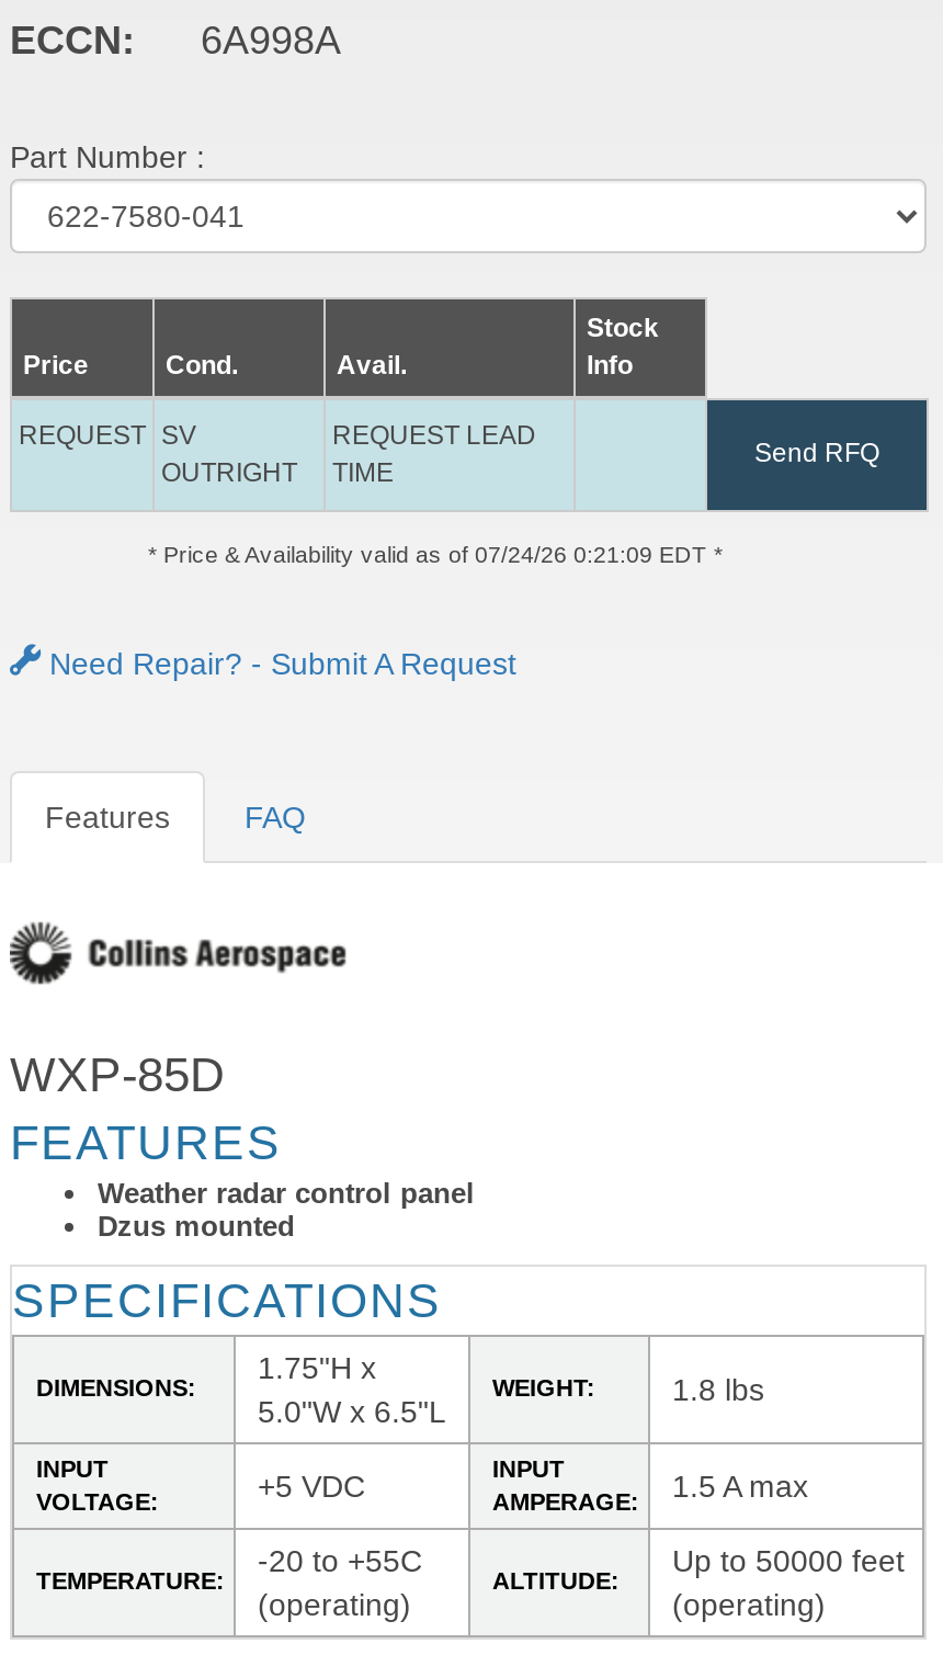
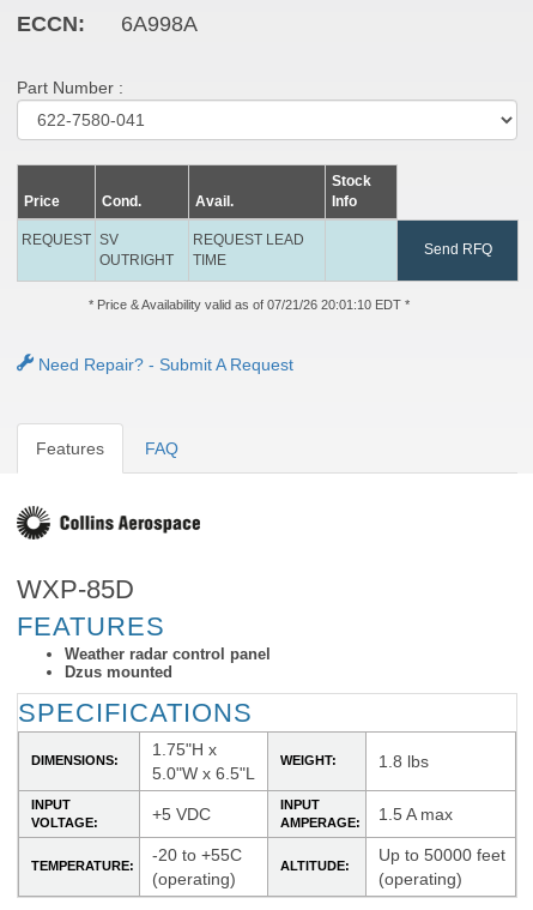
- * Price & Availability valid as of 07/24/26 0:21:09 EDT *
+ * Price & Availability valid as of 07/21/26 20:01:10 EDT *
